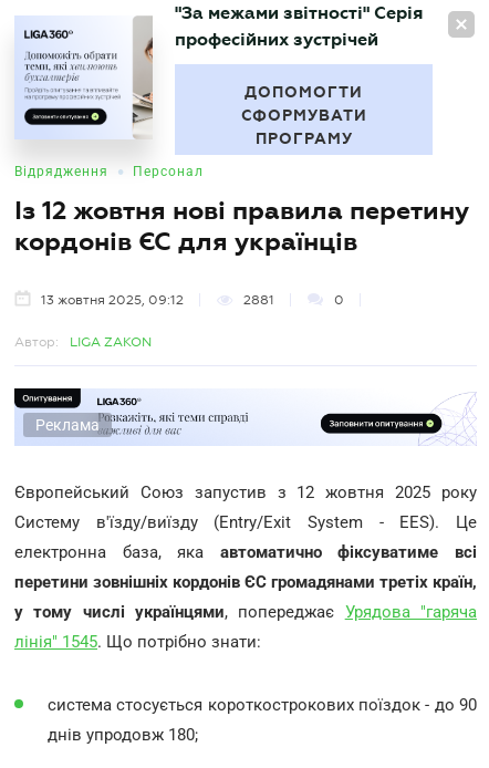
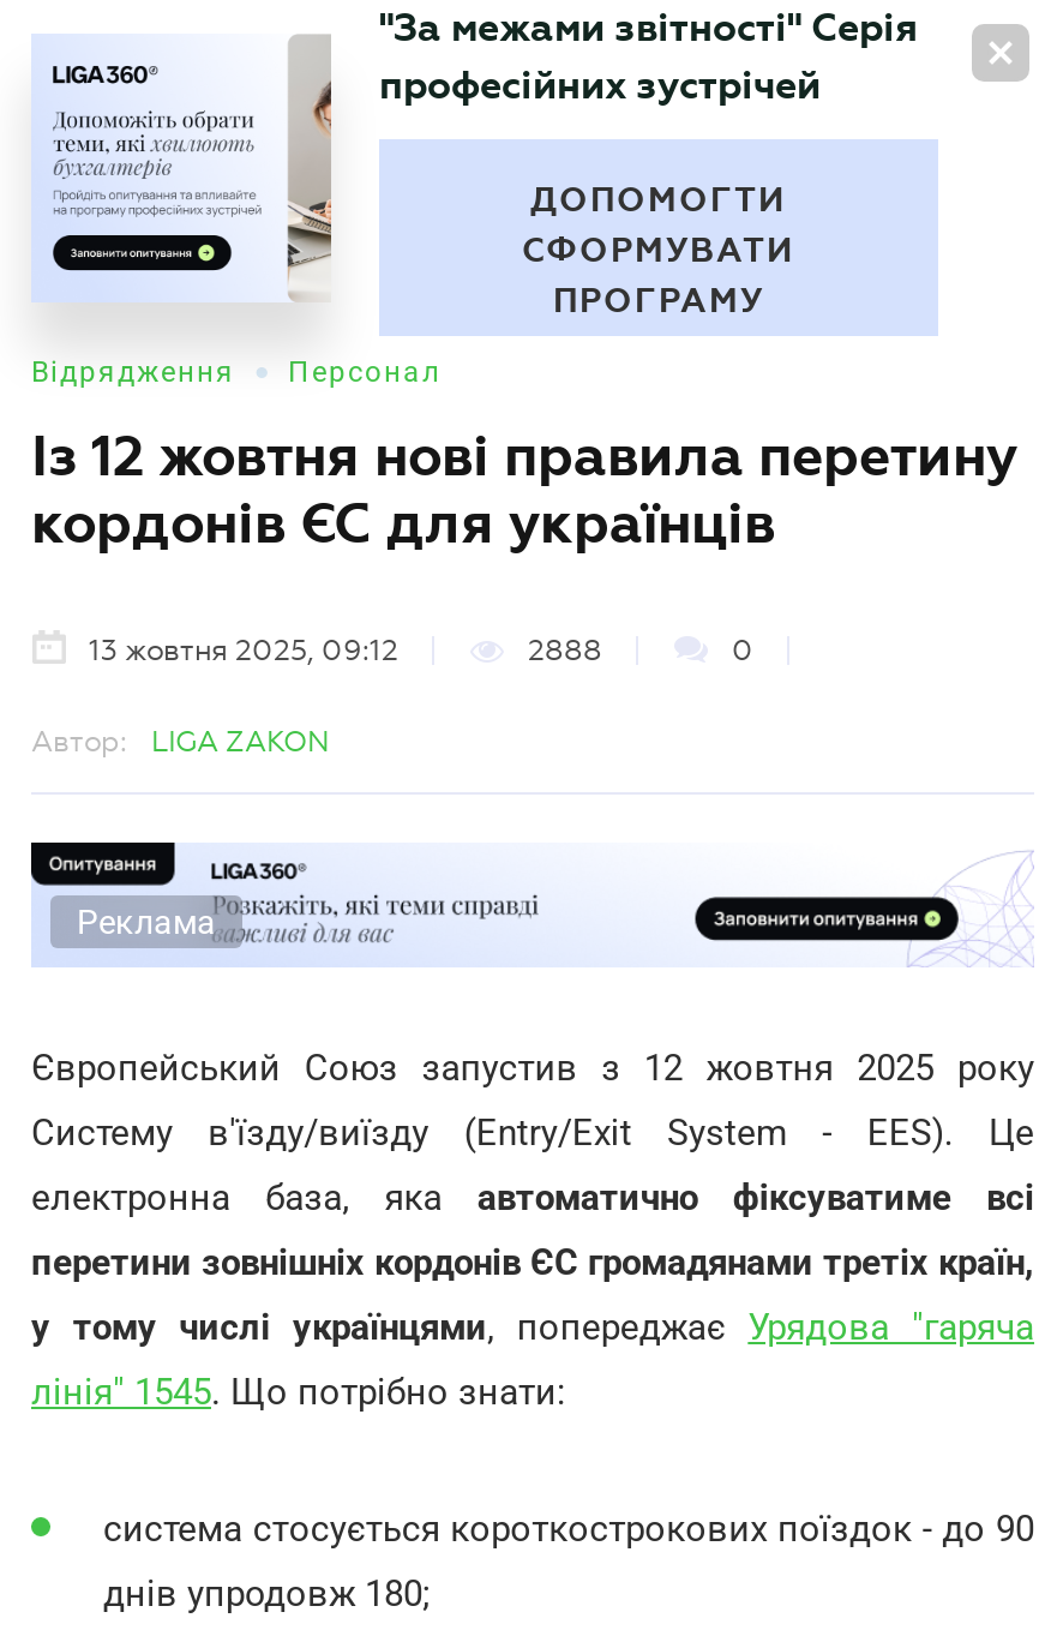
- 2881
+ 2888
